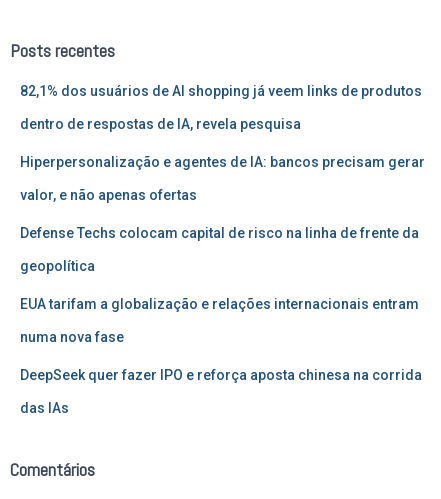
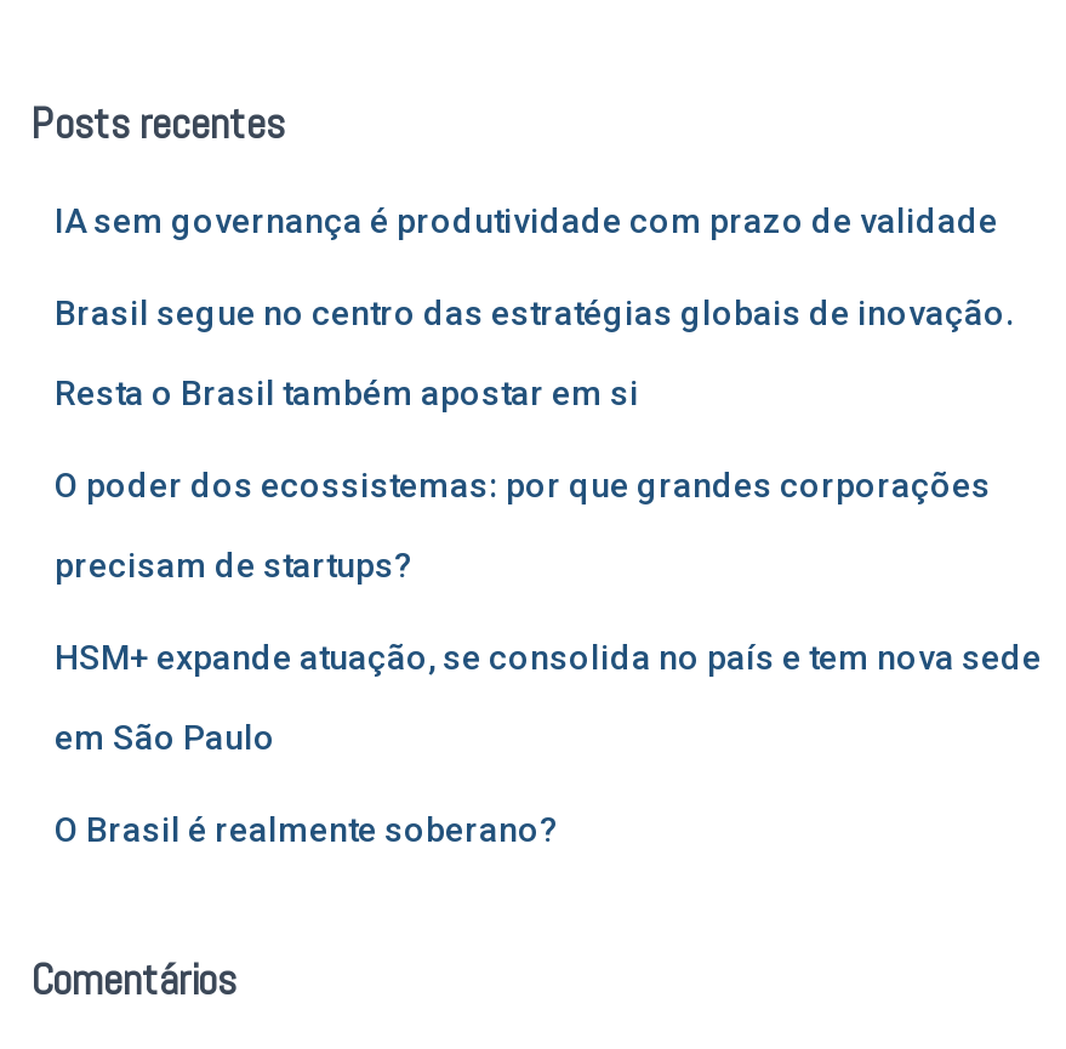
- 82,1% dos usuários de AI shopping já veem links de produtos
- dentro de respostas de IA, revela pesquisa
- Hiperpersonalização e agentes de IA: bancos precisam gerar
- valor, e não apenas ofertas
- Defense Techs colocam capital de risco na linha de frente da
- geopolítica
- EUA tarifam a globalização e relações internacionais entram
- numa nova fase
- DeepSeek quer fazer IPO e reforça aposta chinesa na corrida
- das IAs
+ IA sem governança é produtividade com prazo de validade
+ Brasil segue no centro das estratégias globais de inovação.
+ Resta o Brasil também apostar em si
+ O poder dos ecossistemas: por que grandes corporações
+ precisam de startups?
+ HSM+ expande atuação, se consolida no país e tem nova sede
+ em São Paulo
+ O Brasil é realmente soberano?
